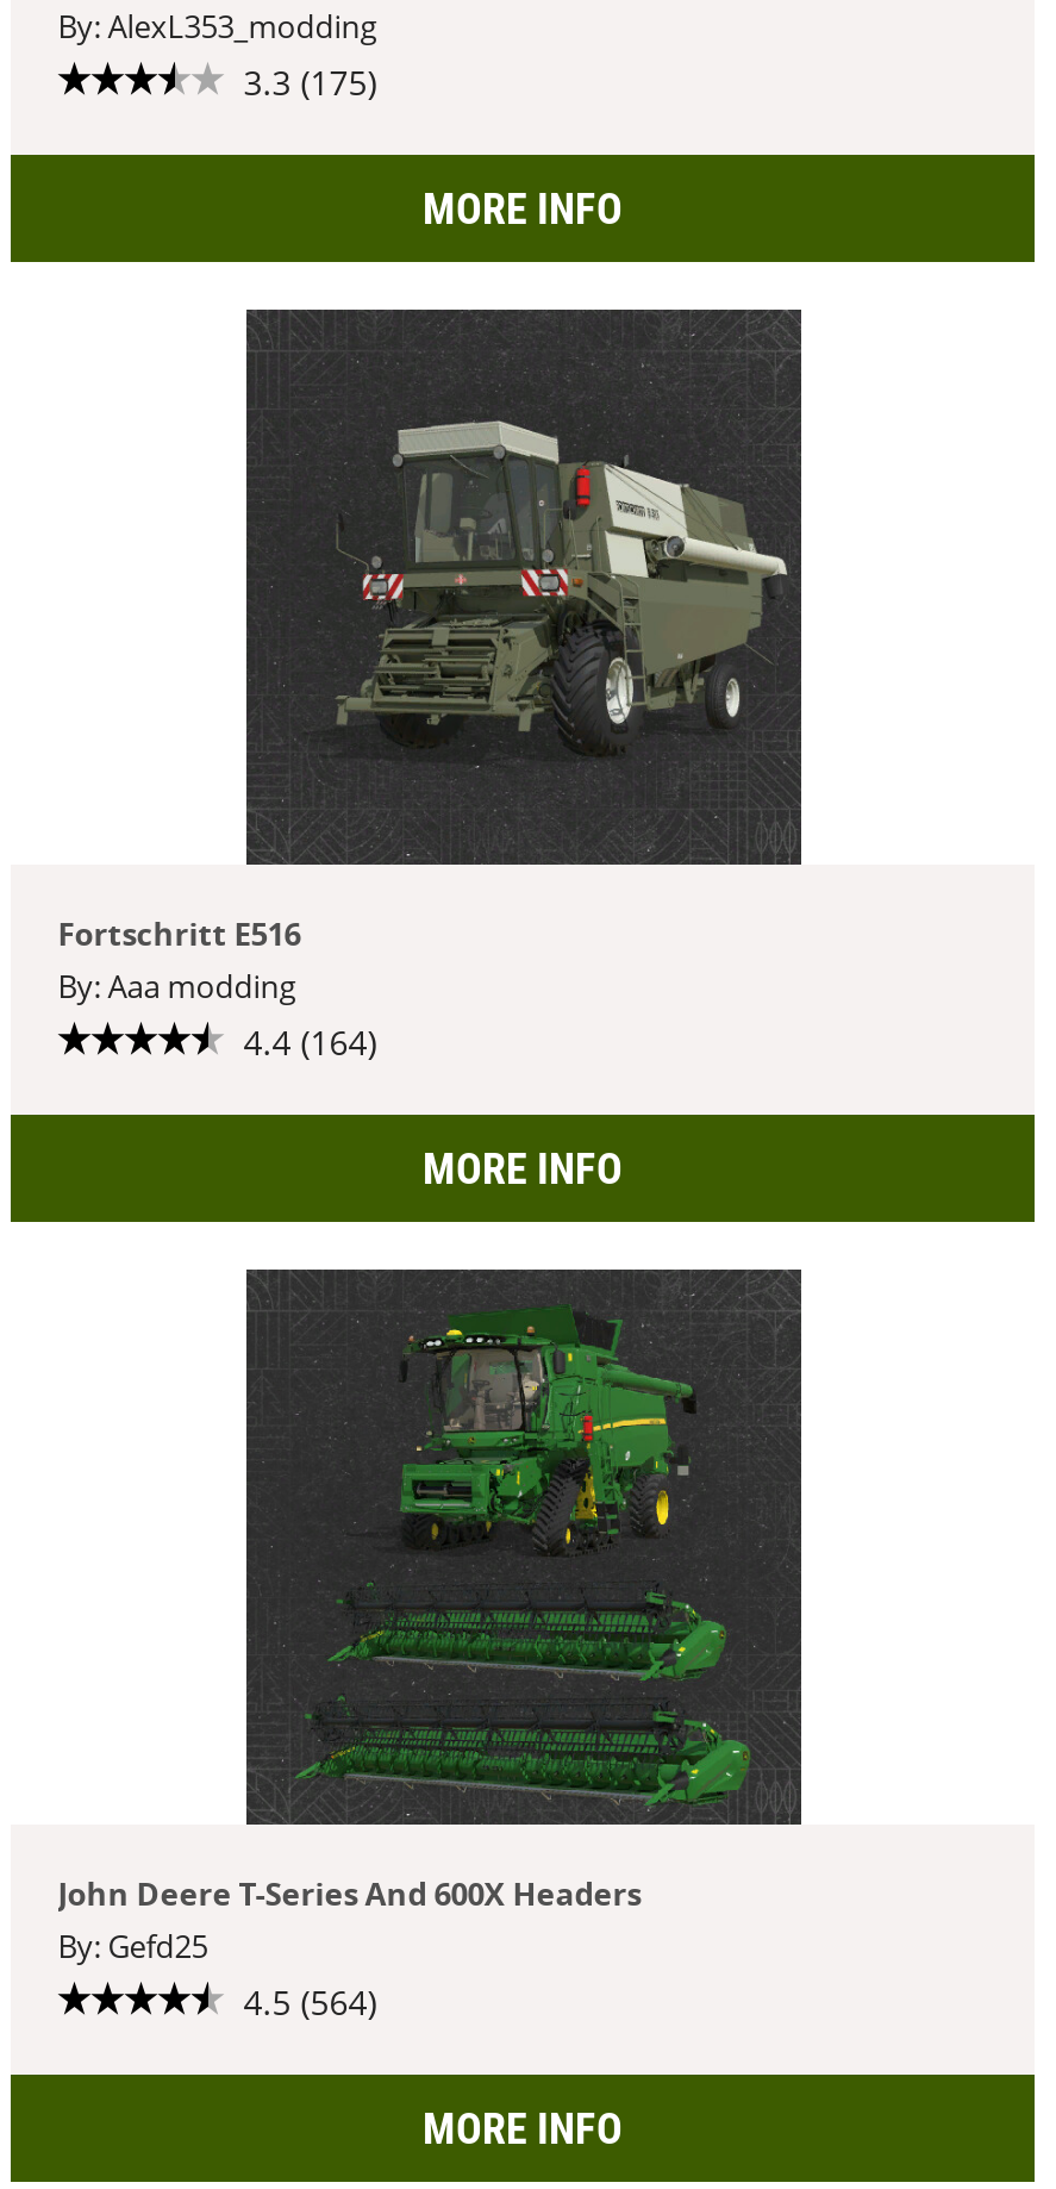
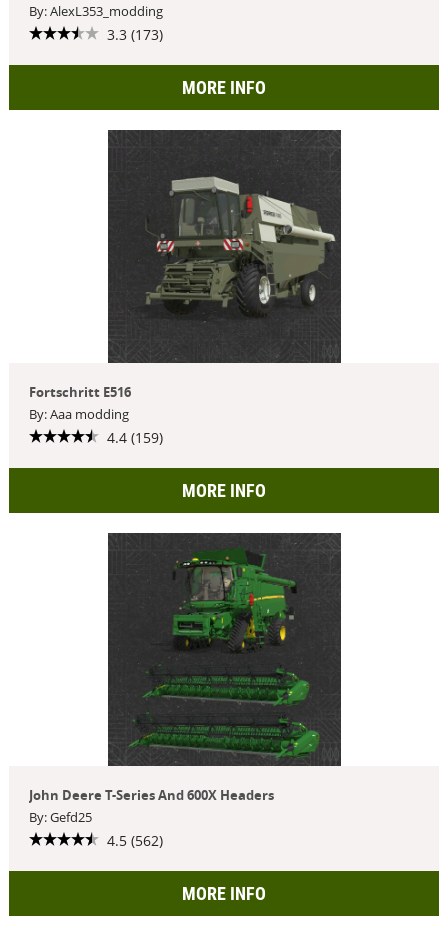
- 3.3 (175)
+ 3.3 (173)

- 4.4 (164)
+ 4.4 (159)

- 4.5 (564)
+ 4.5 (562)
